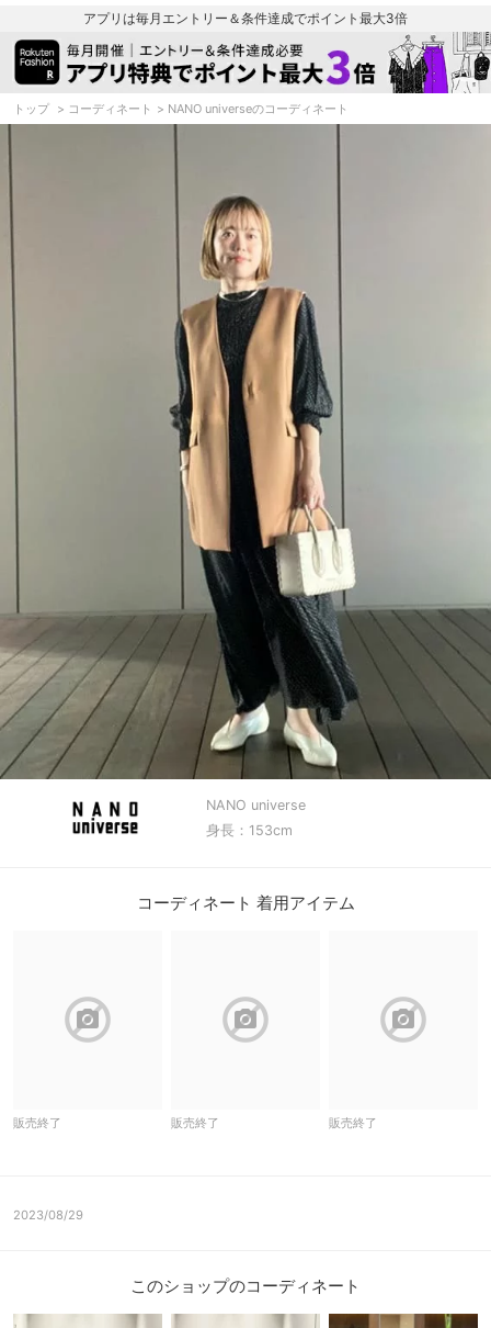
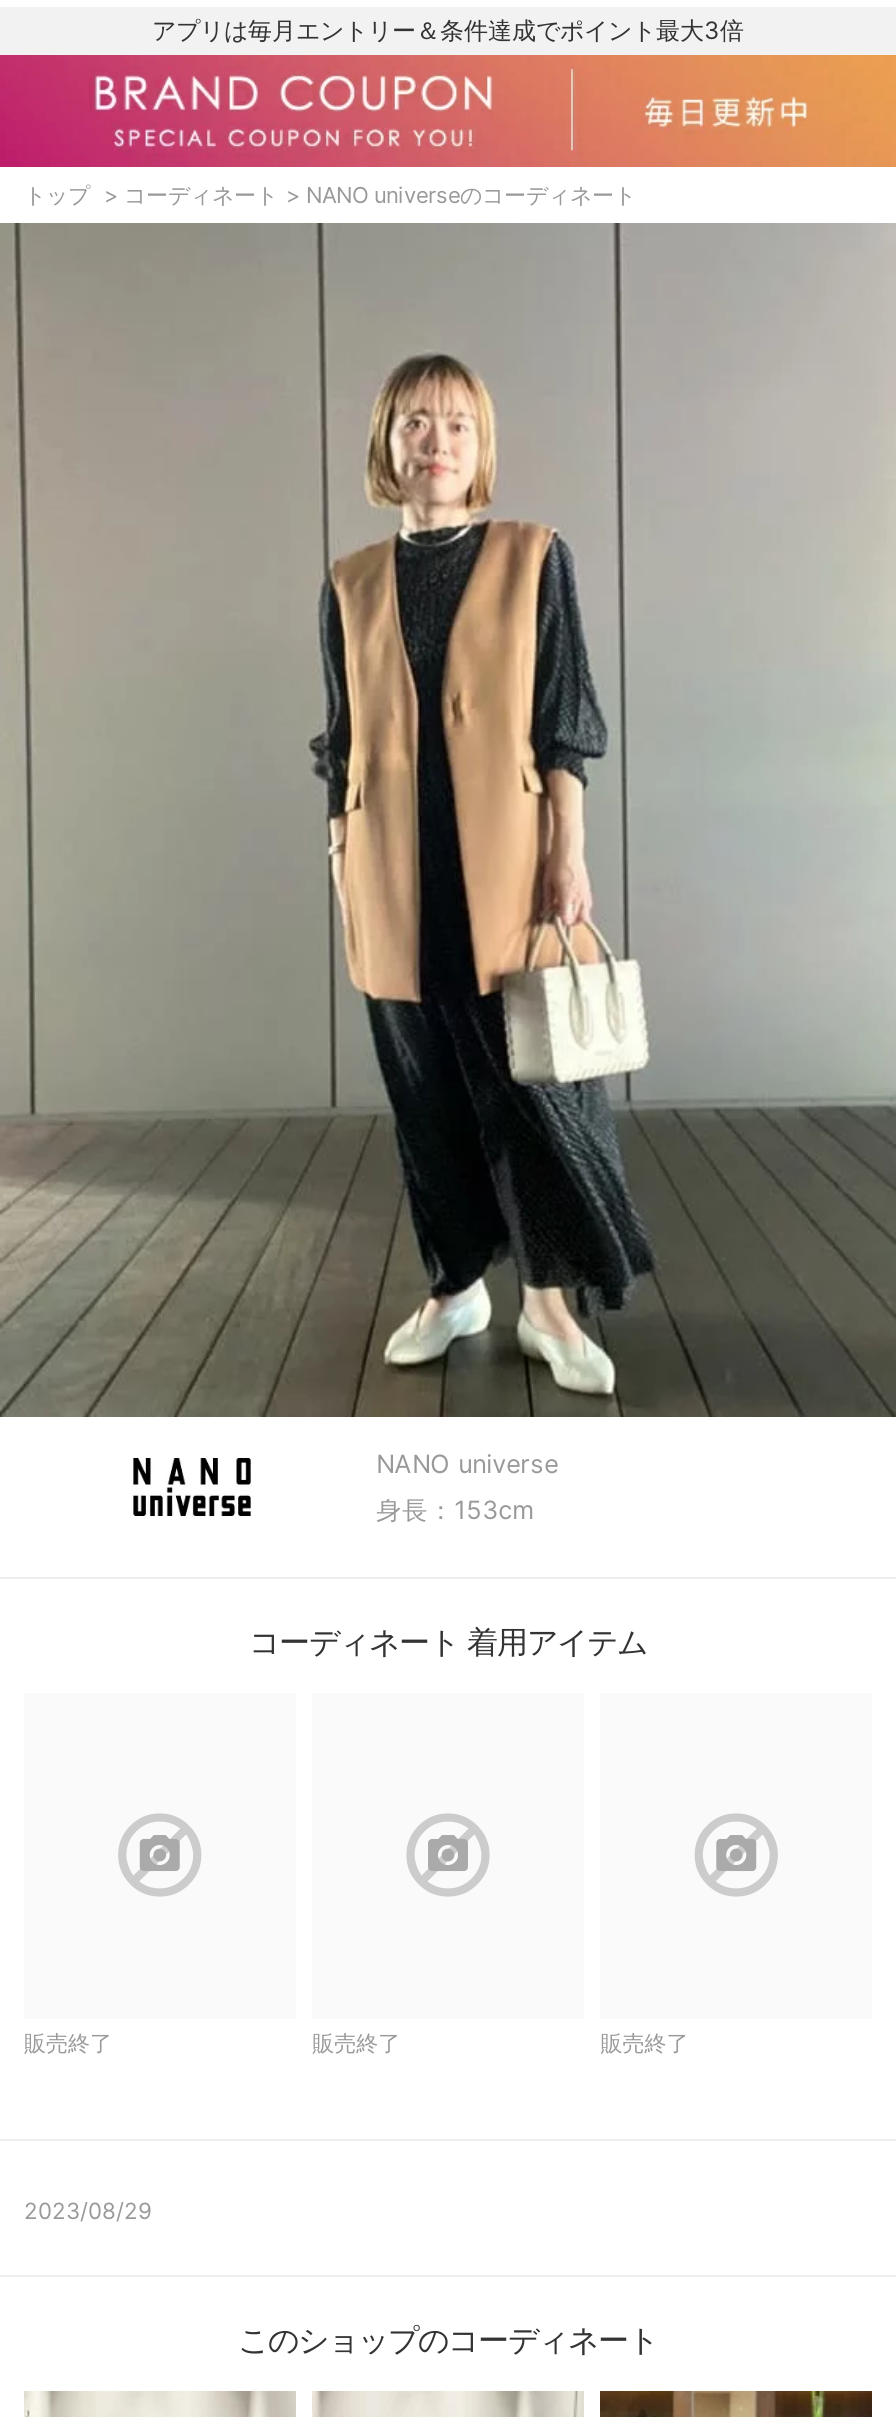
- [image]
+ [image]
